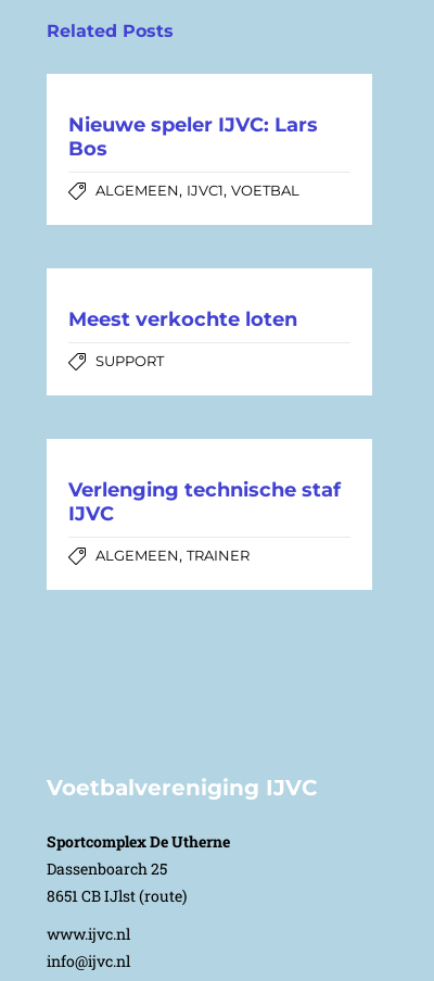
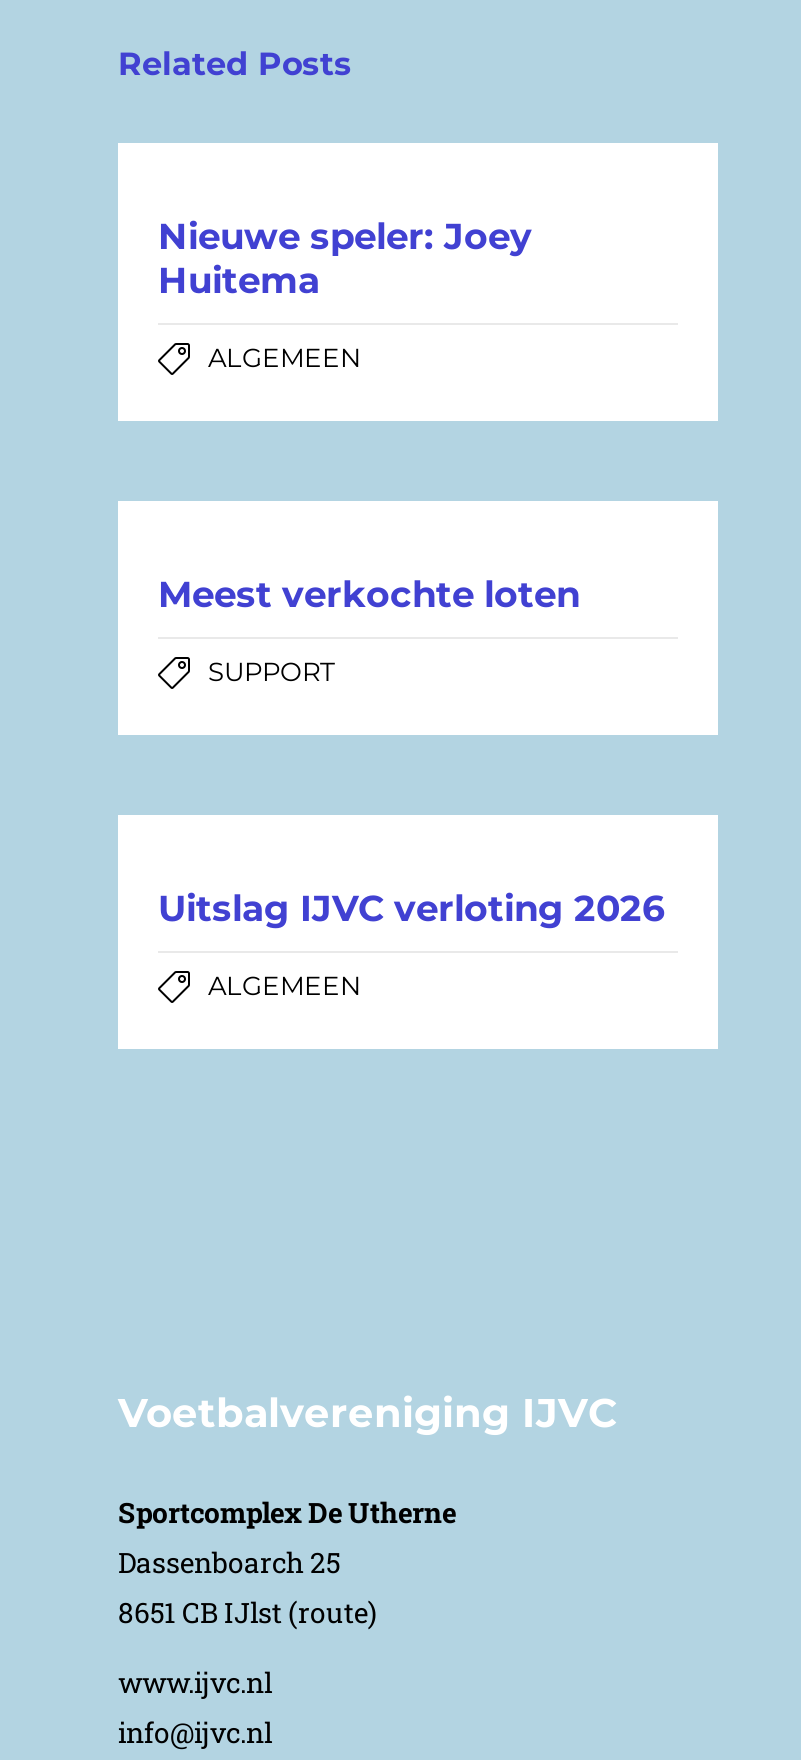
- Nieuwe speler IJVC: Lars
- Bos
+ Nieuwe speler: Joey
+ Huitema

- ALGEMEEN, IJVC1, VOETBAL
+ ALGEMEEN

- Verlenging technische staf
- IJVC
+ Uitslag IJVC verloting 2026

- ALGEMEEN, TRAINER
+ ALGEMEEN
